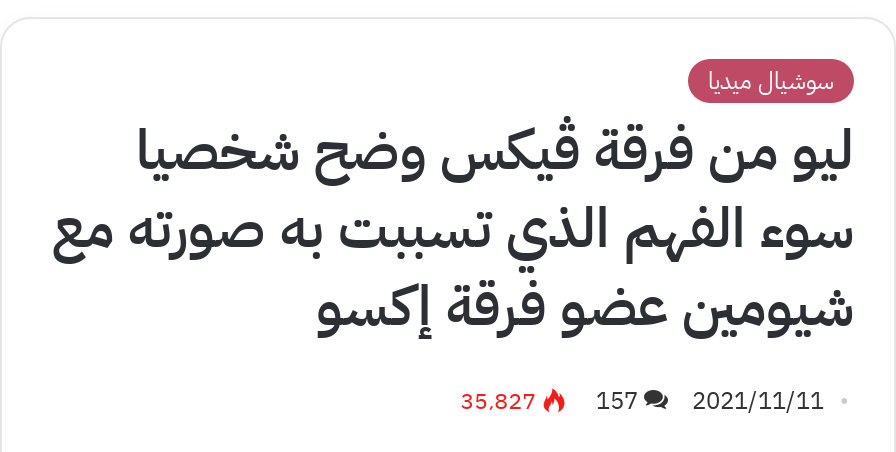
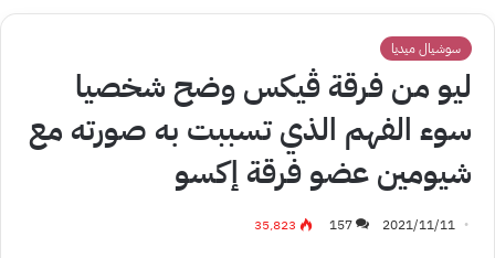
- 35٬827 157 2021/11/11
+ 35٬823 157 2021/11/11
